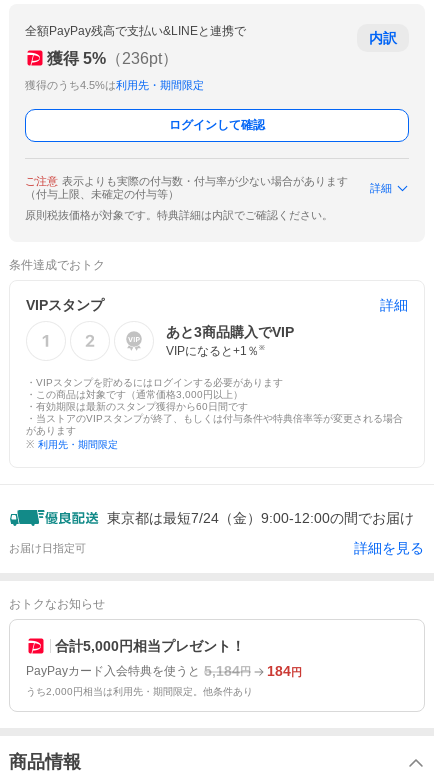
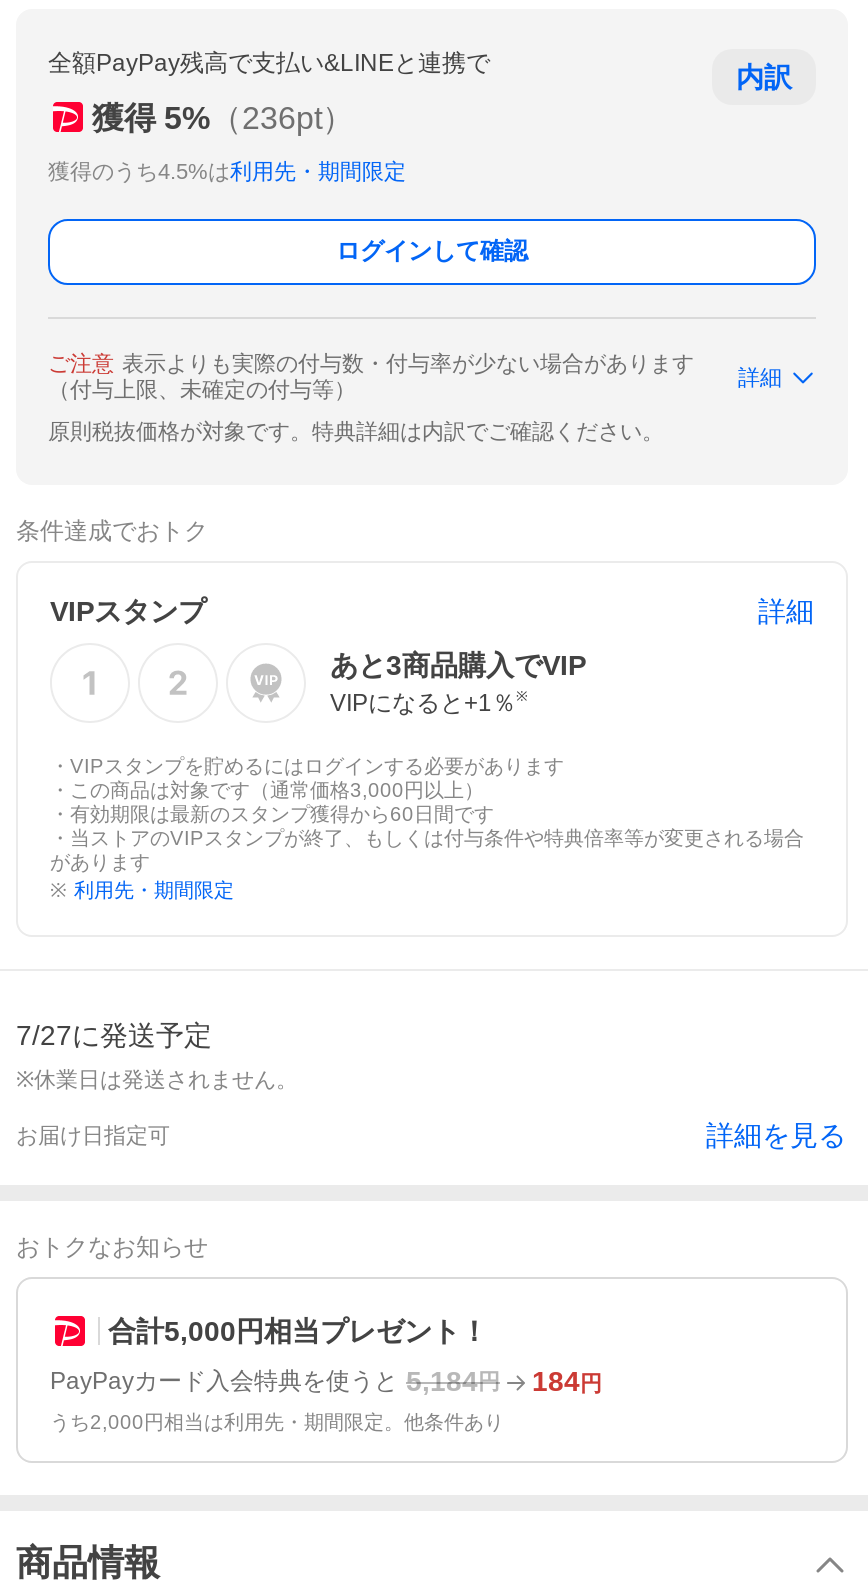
- 東京都は最短7/24（金）9:00-12:00の間でお届け
+ 7/27に発送予定
+ ※休業日は発送されません。
